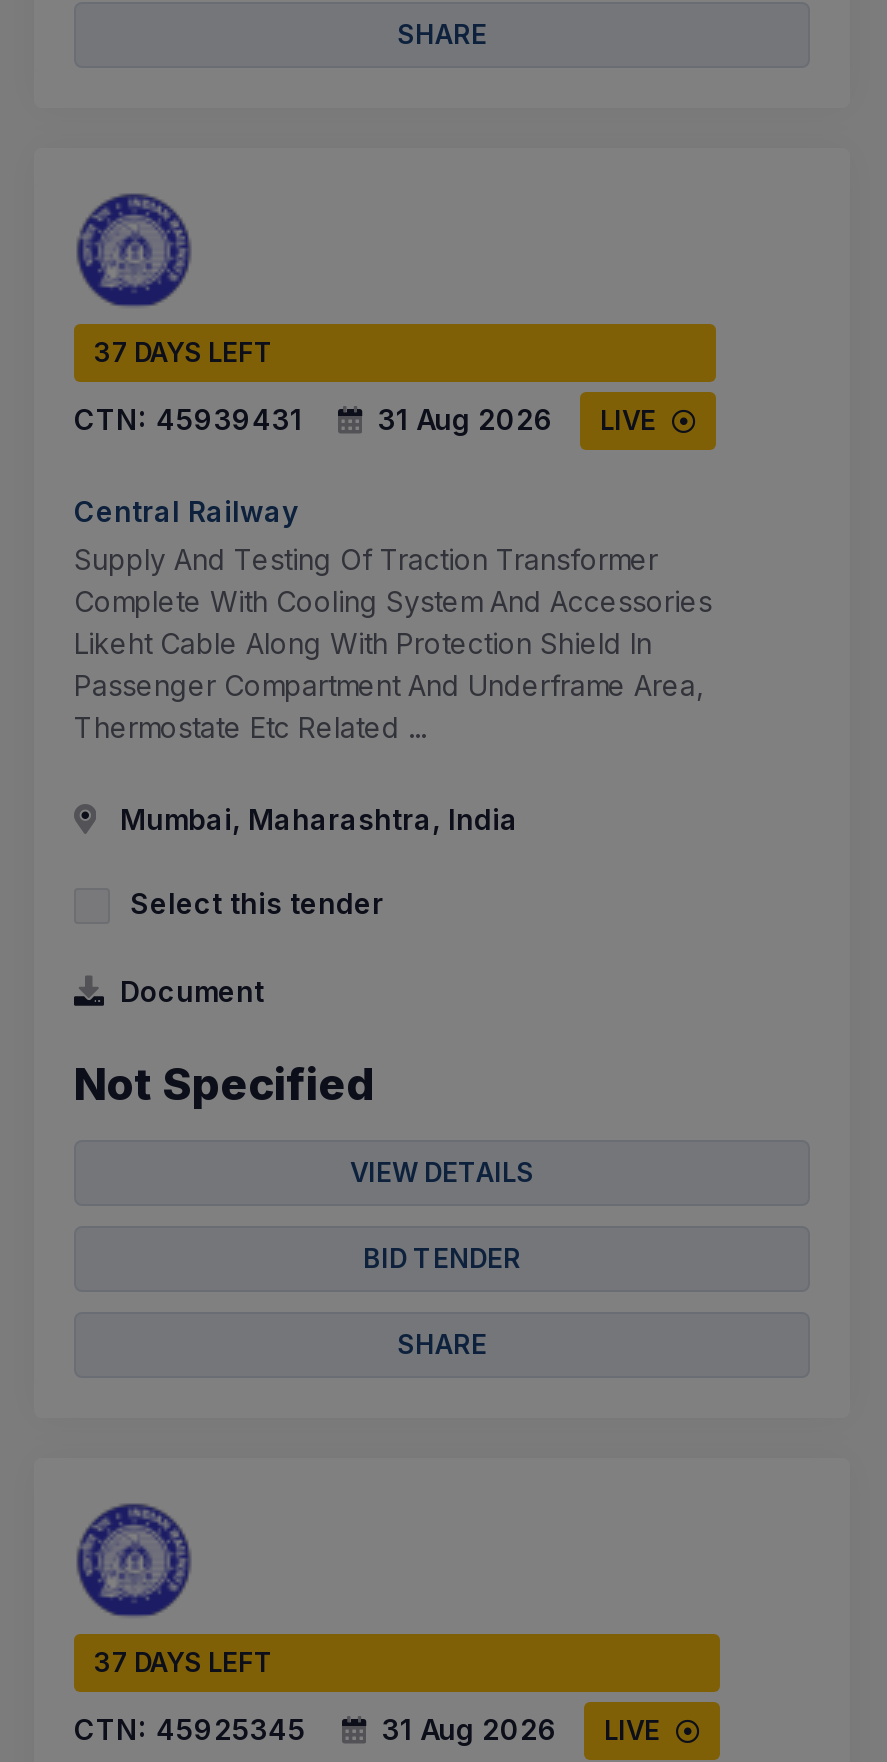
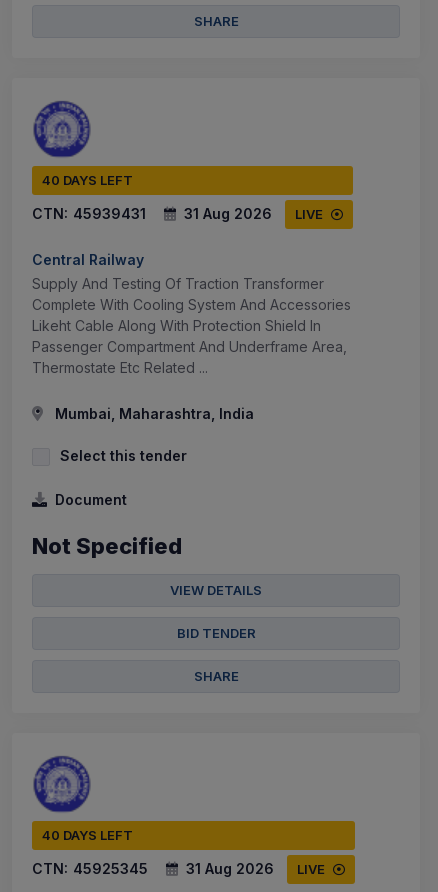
- 37 DAYS LEFT
+ 40 DAYS LEFT

- 37 DAYS LEFT
+ 40 DAYS LEFT
